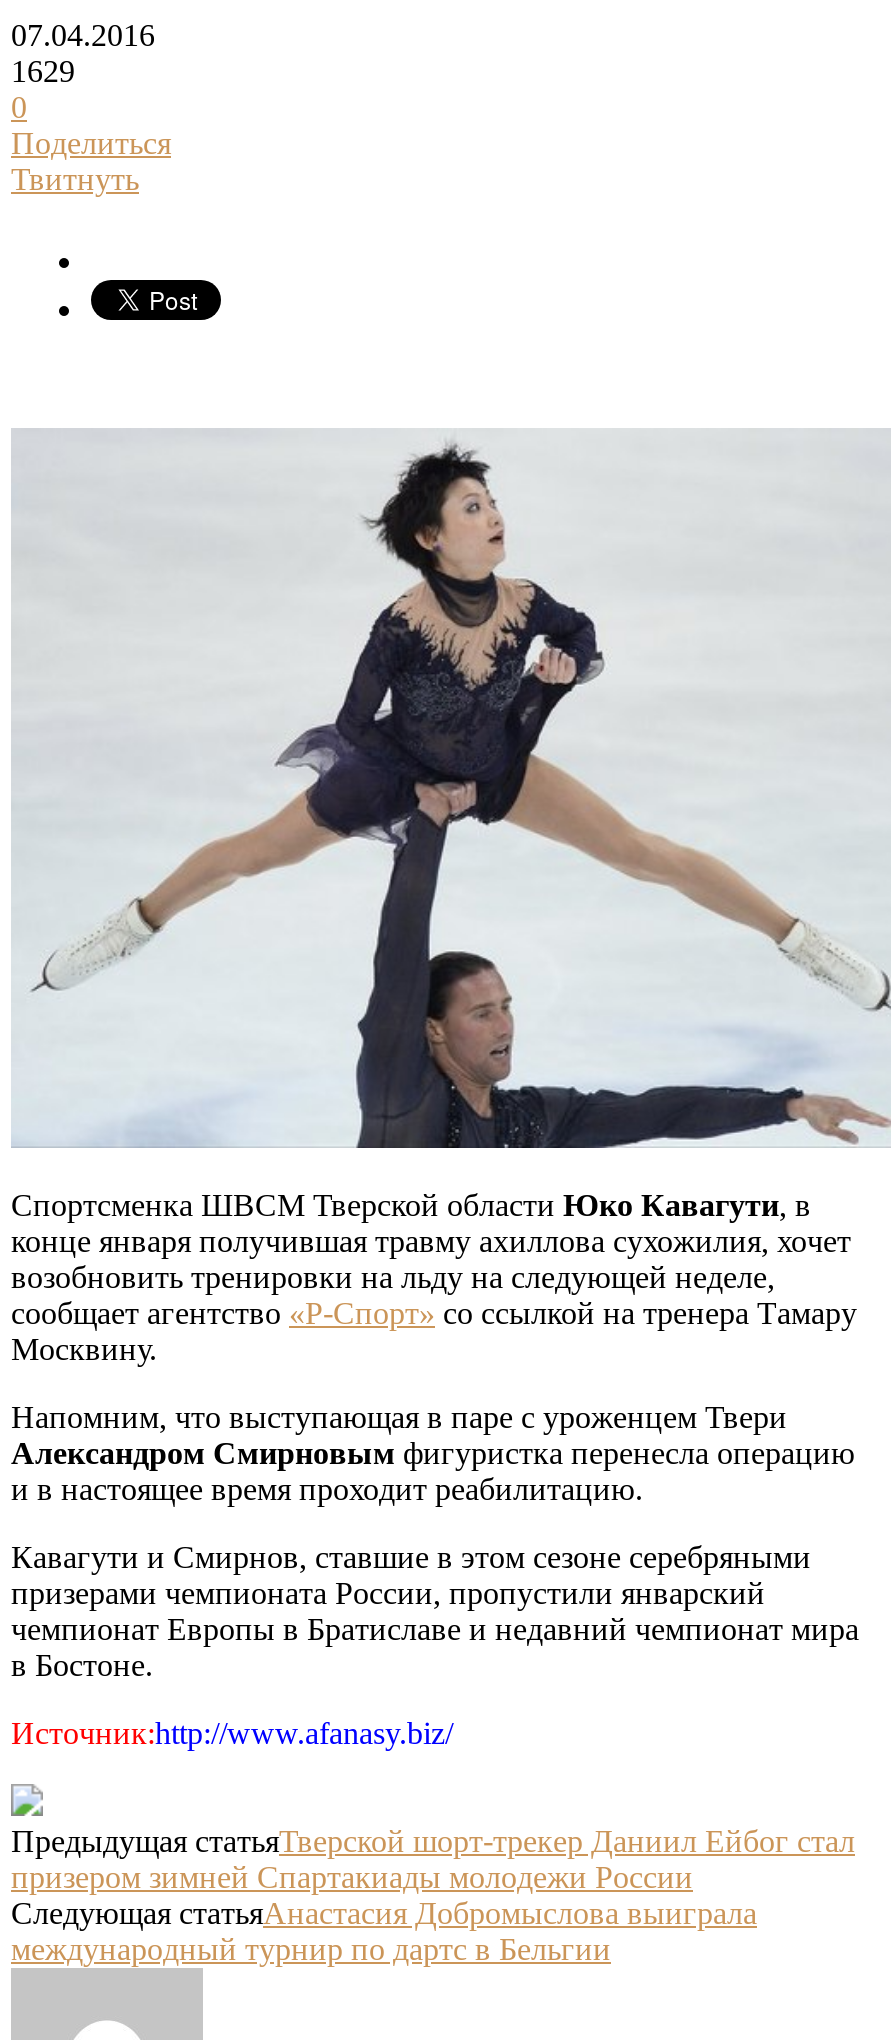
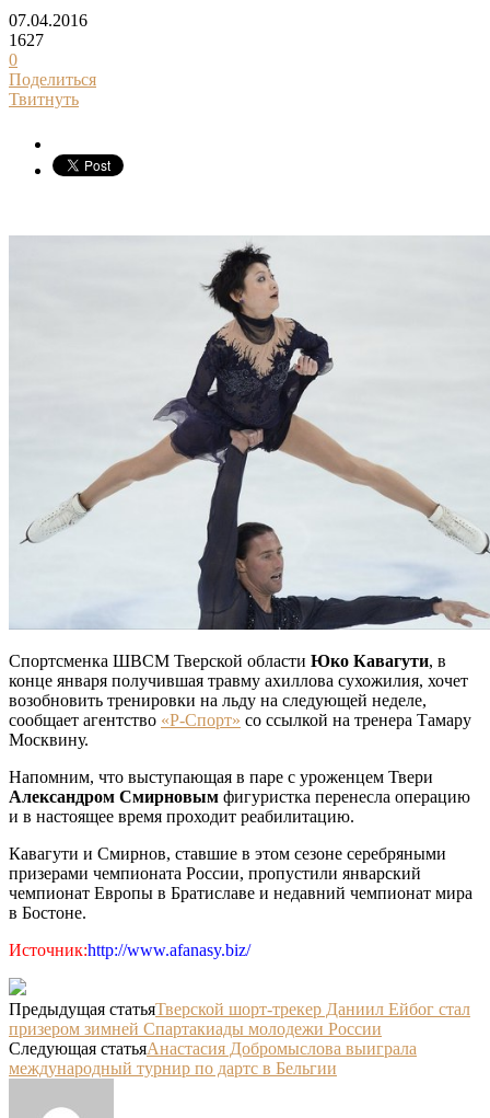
- 1629
+ 1627
